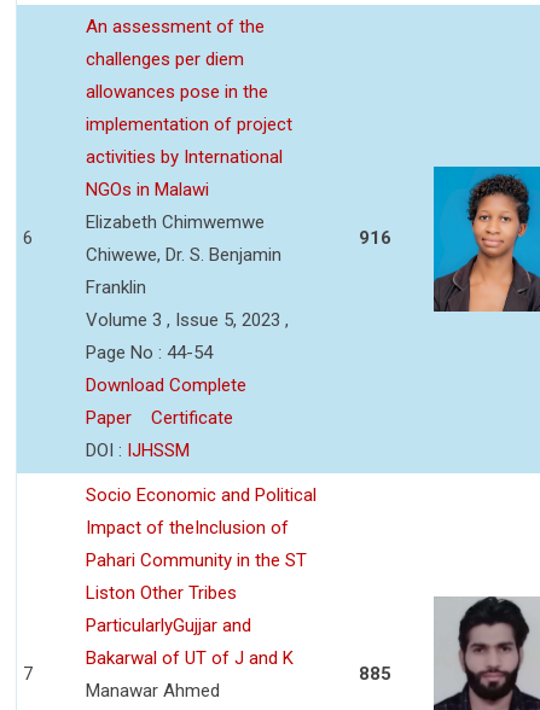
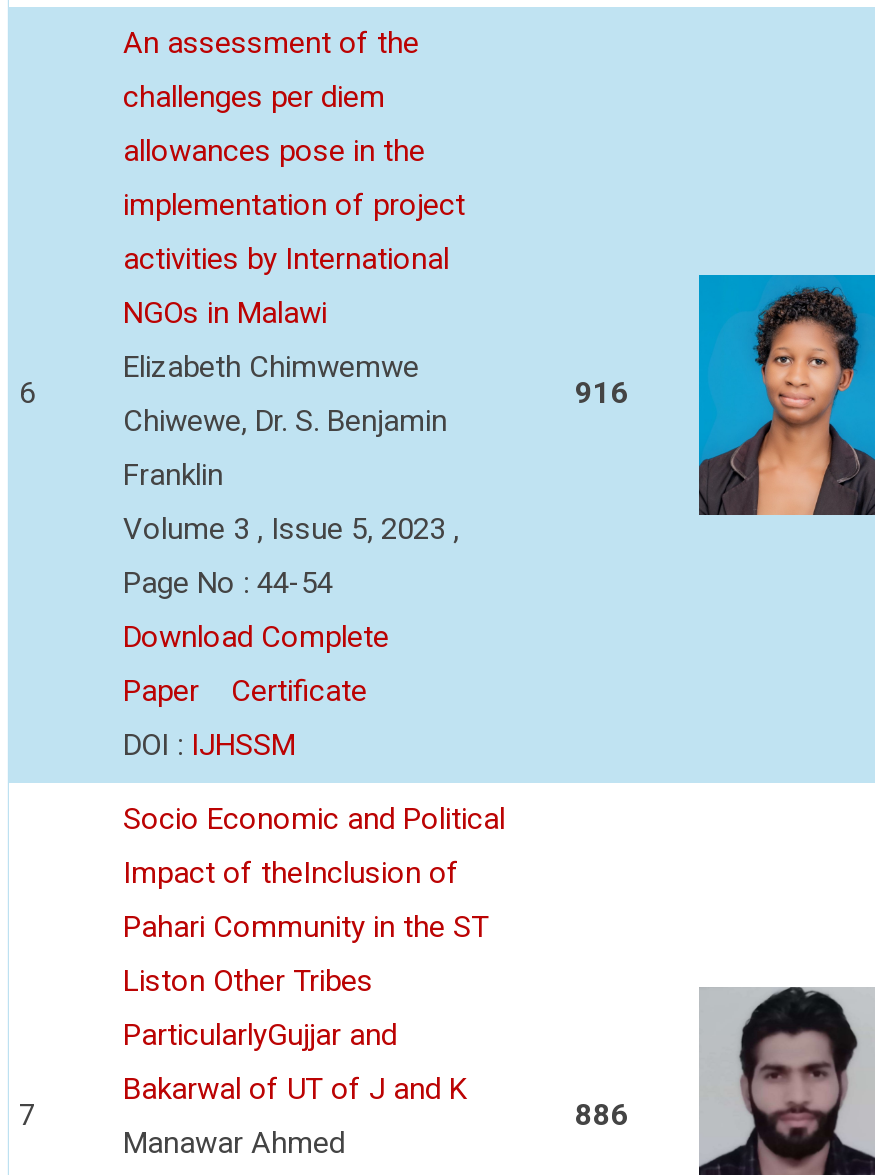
- 885
+ 886
